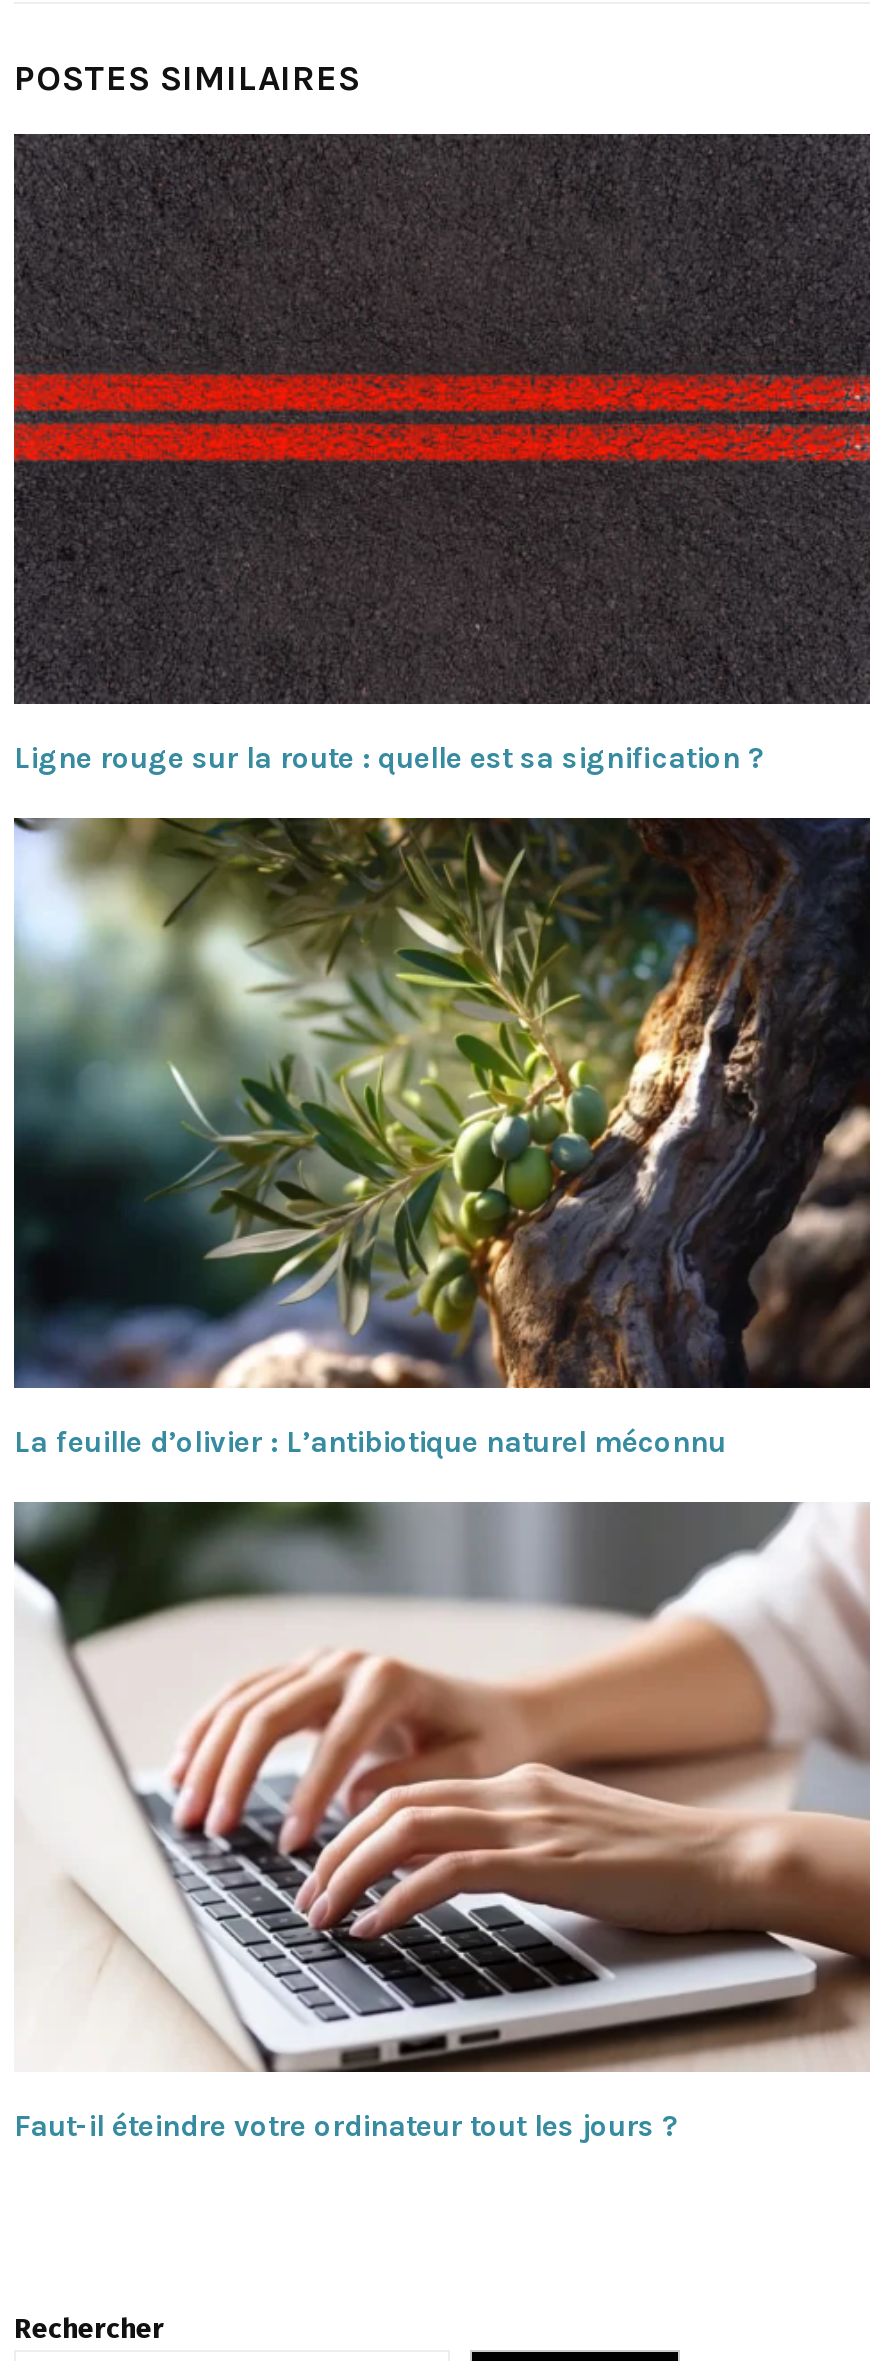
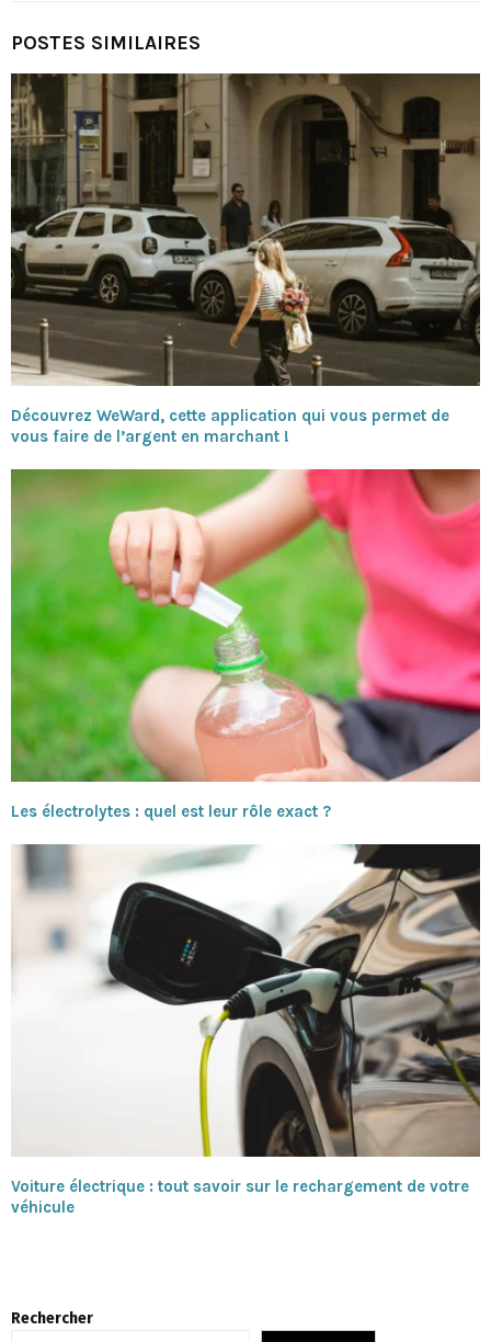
- [image]
+ [image]

- Ligne rouge sur la route : quelle est sa signification ?
+ Découvrez WeWard, cette application qui vous permet de
+ vous faire de l’argent en marchant !

- [image]
- La feuille d’olivier : L’antibiotique naturel méconnu
+ [image]
+ Les électrolytes : quel est leur rôle exact ?

- [image]
- Faut-il éteindre votre ordinateur tout les jours ?
+ [image]
+ Voiture électrique : tout savoir sur le rechargement de votre
+ véhicule
